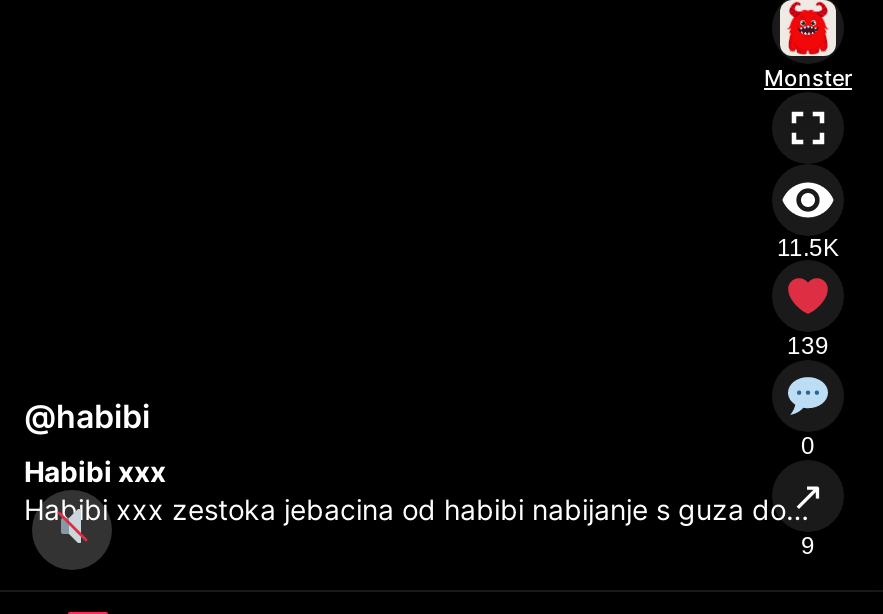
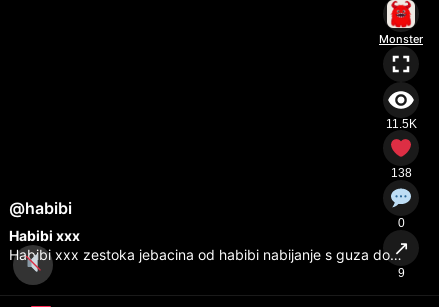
- 139
+ 138
